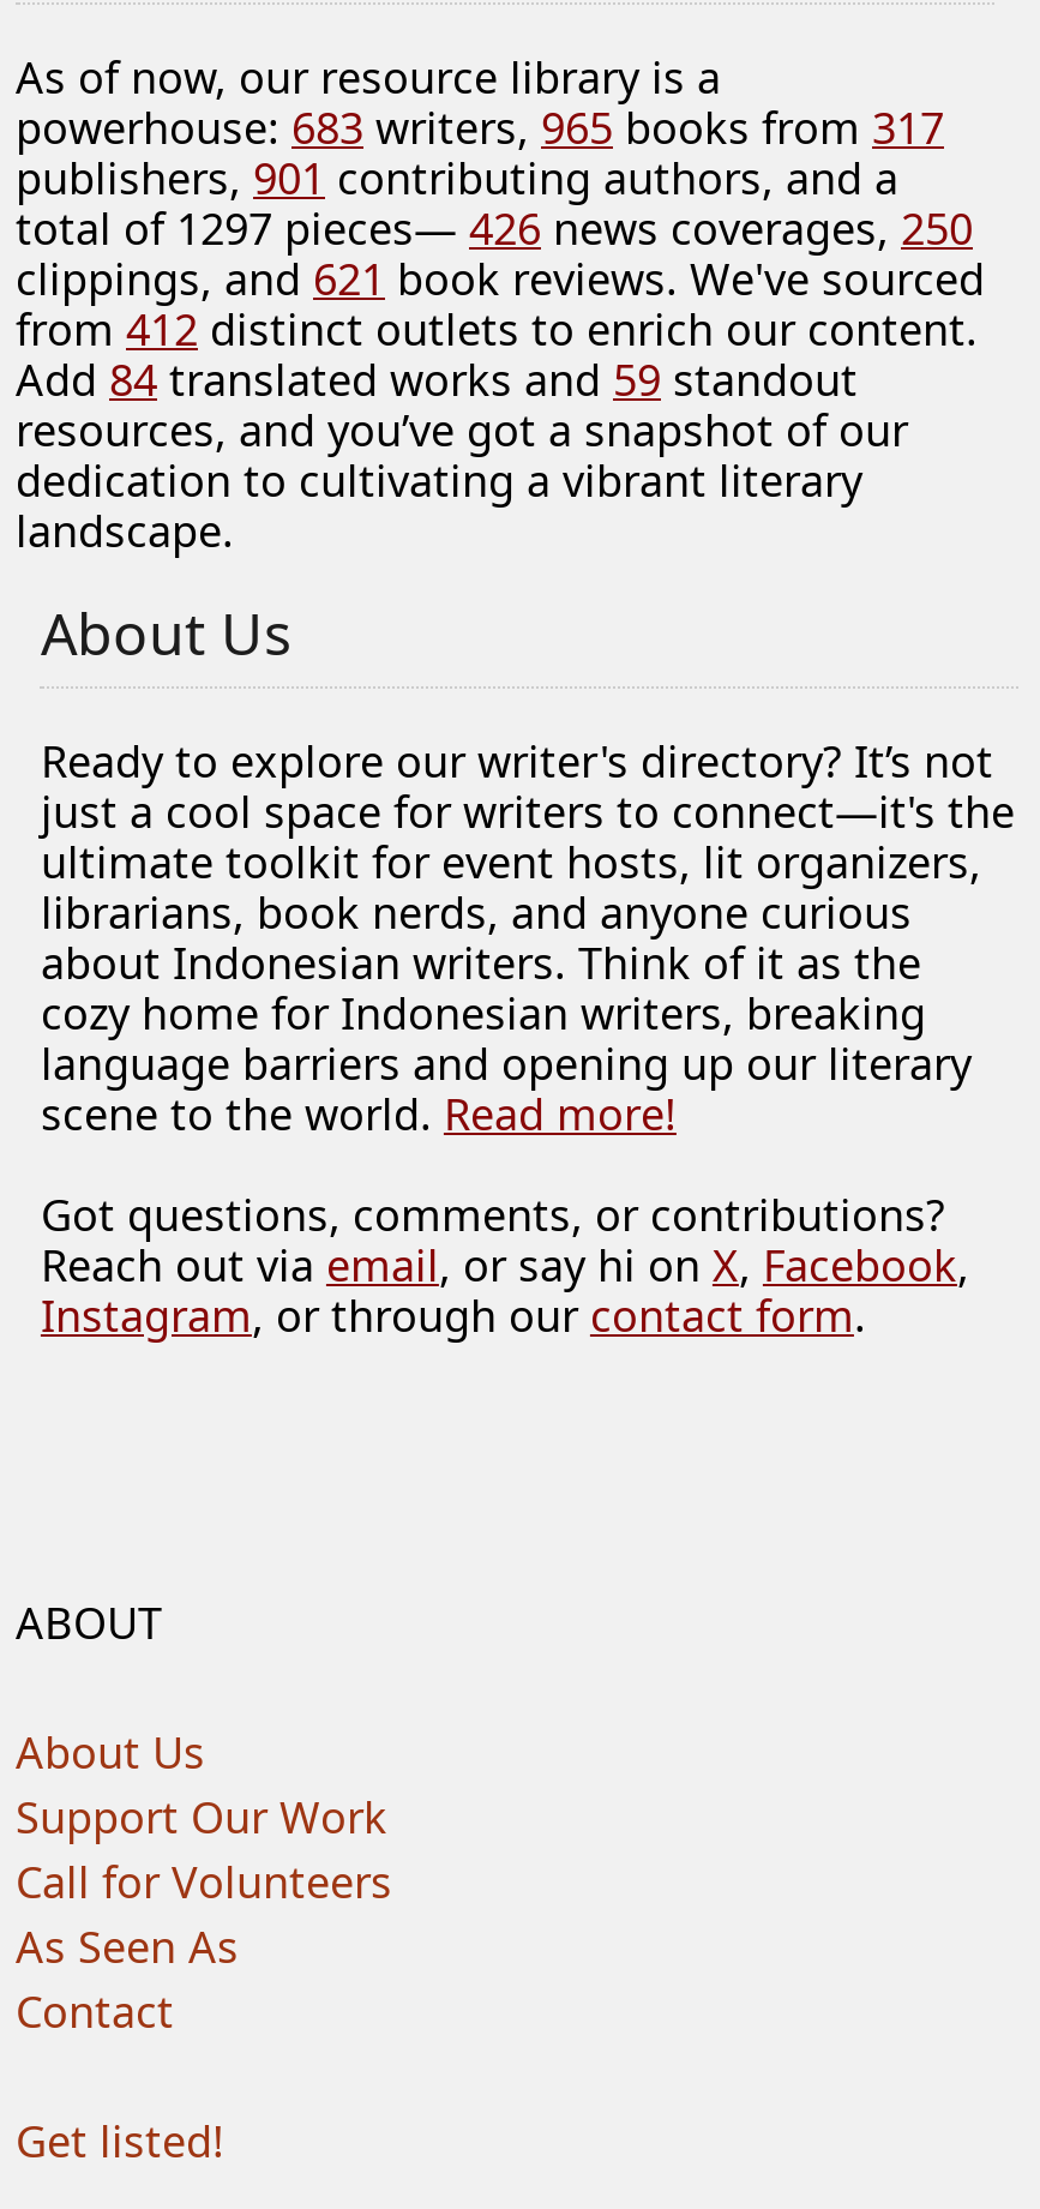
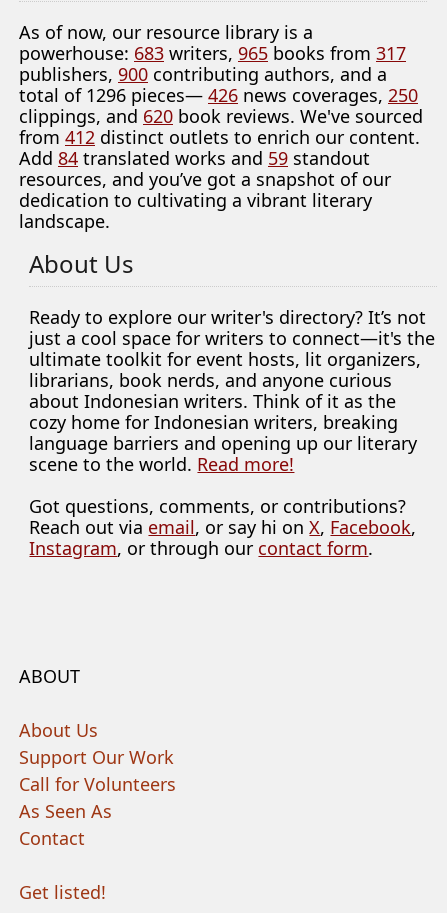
- publishers, 901contributing authors, and a
+ publishers, 900contributing authors, and a

- total of 1297 pieces— 426 news coverages, 250
+ total of 1296 pieces— 426 news coverages, 250

- clippings, and 621 book reviews. We've sourced
+ clippings, and 620 book reviews. We've sourced
